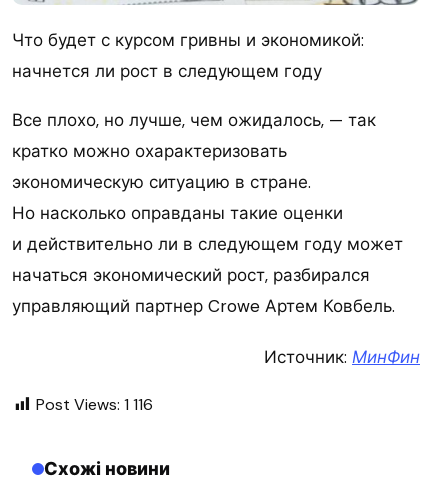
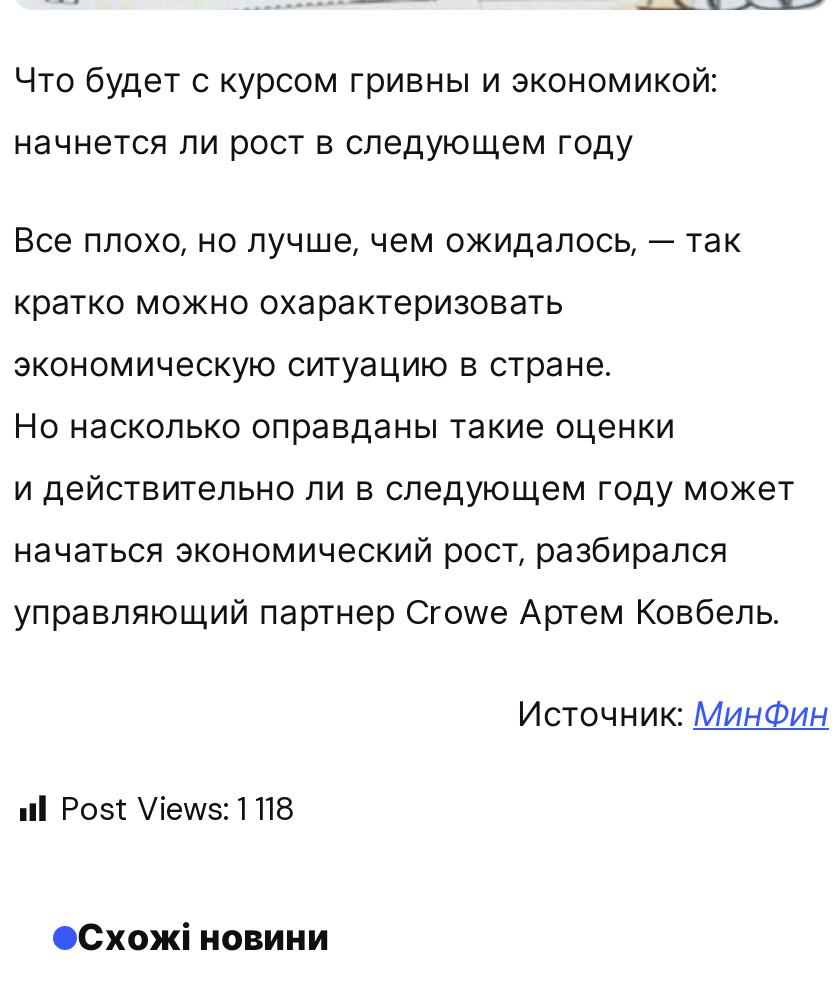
- Post Views: 1 116
+ Post Views: 1 118
